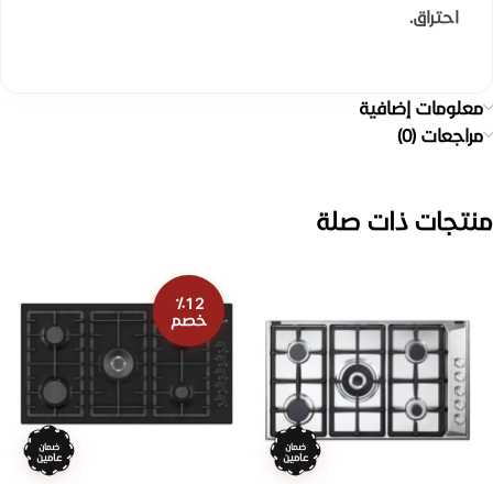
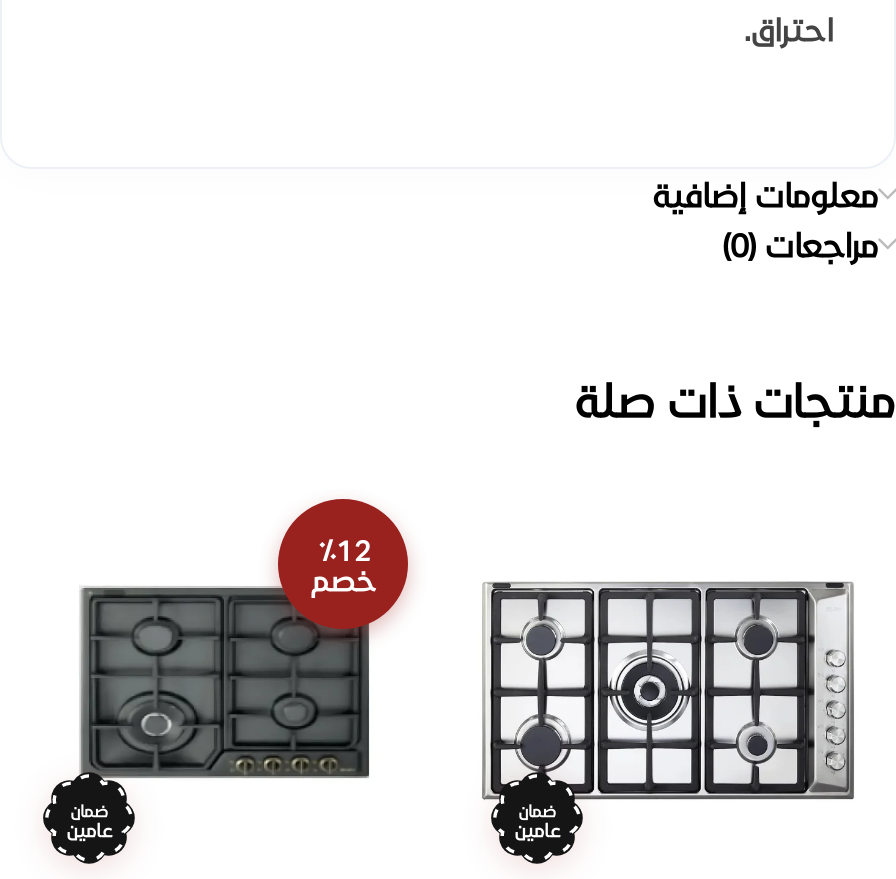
- [image]
+ [image]
